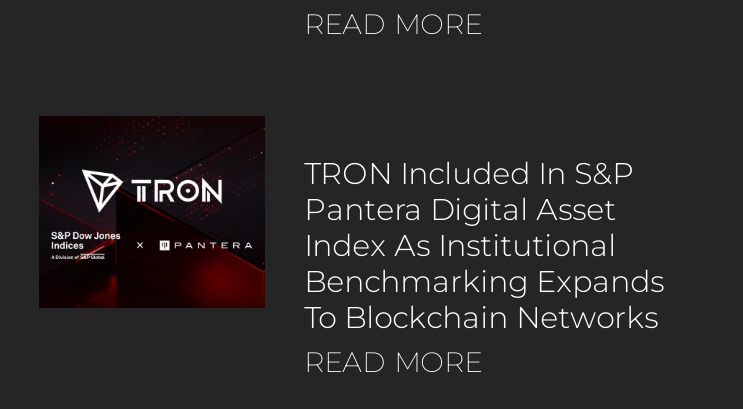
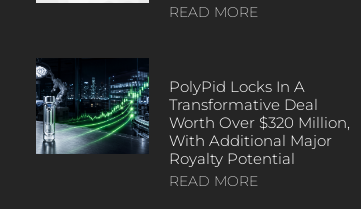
- [image]
- TRON Included In S&P
- Pantera Digital Asset
- Index As Institutional
- Benchmarking Expands
- To Blockchain Networks
+ [image]
+ PolyPid Locks In A
+ Transformative Deal
+ Worth Over $320 Million,
+ With Additional Major
+ Royalty Potential
